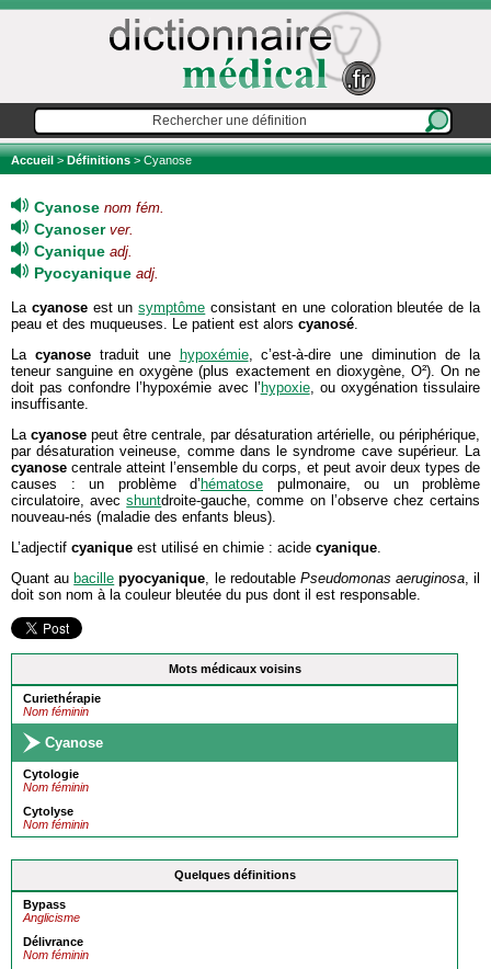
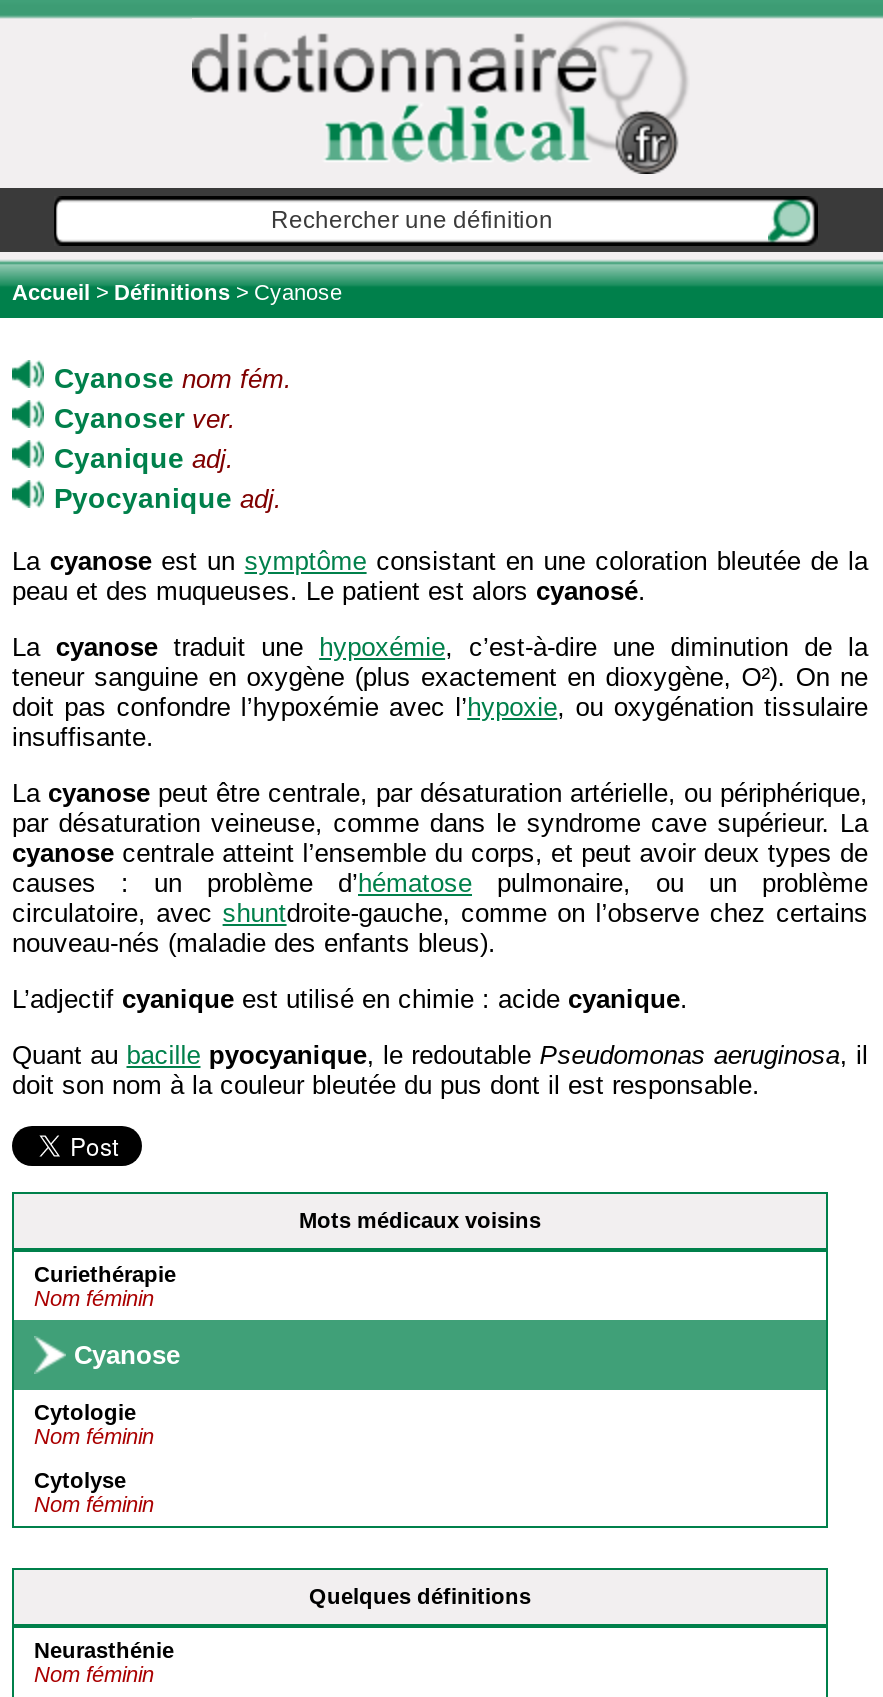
- Bypass
- Anglicisme
- Délivrance
+ Neurasthénie
